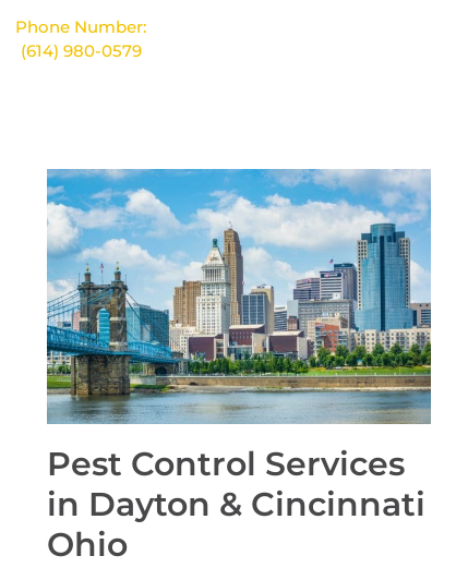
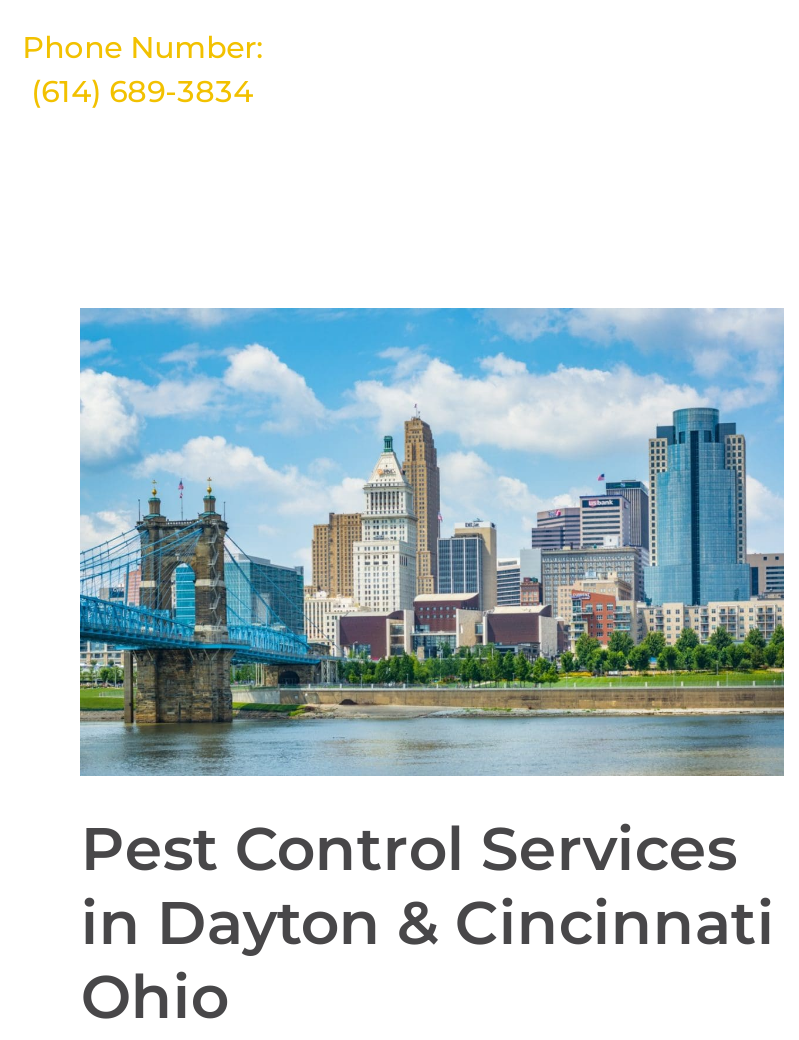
- (614) 980-0579
+ (614) 689-3834
